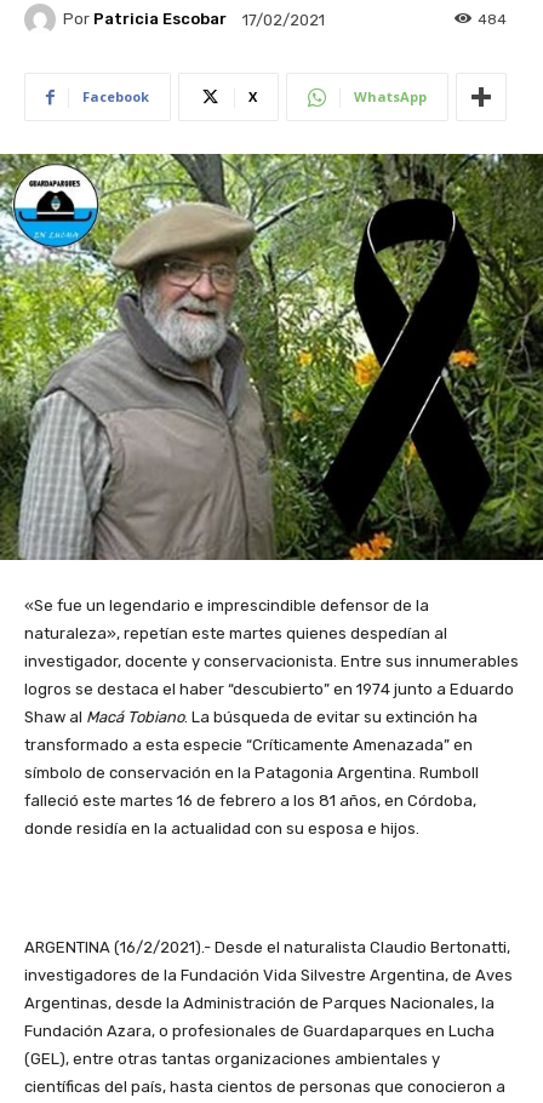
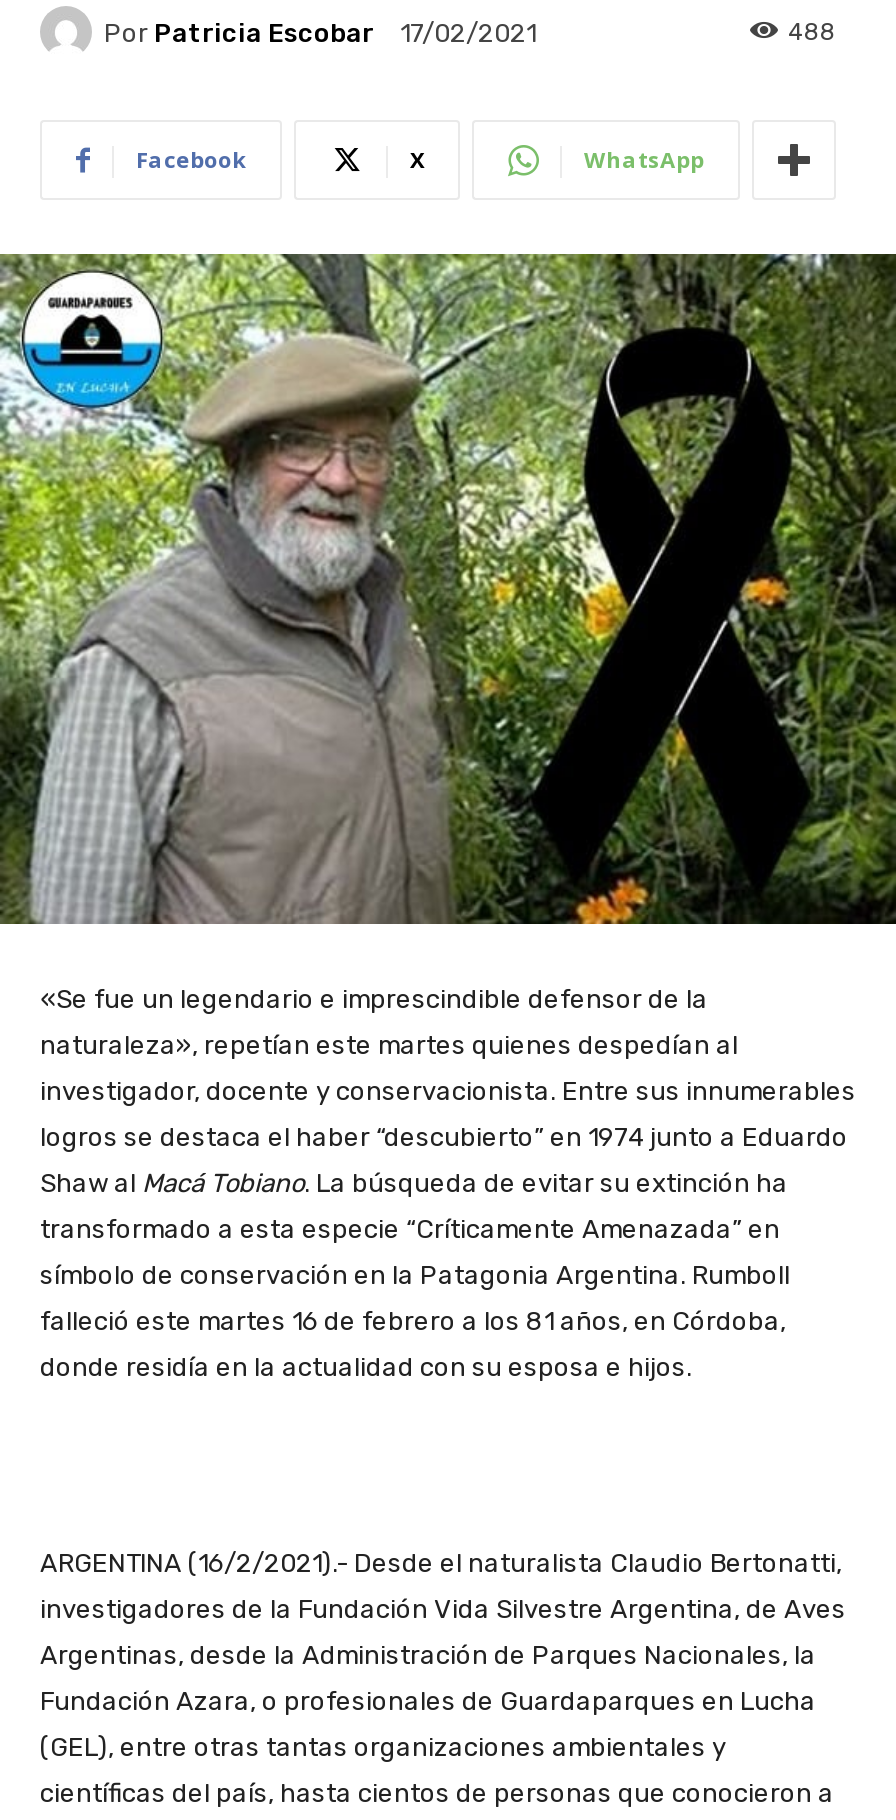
- 484
+ 488
